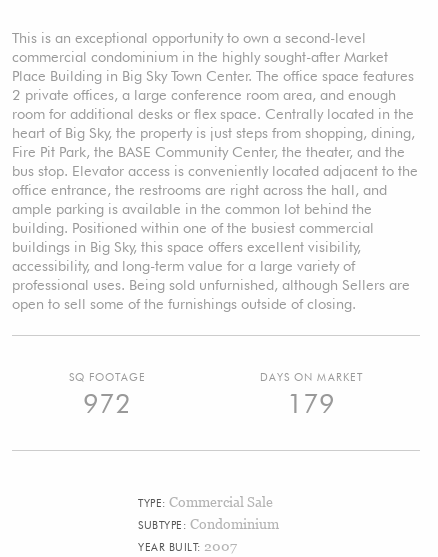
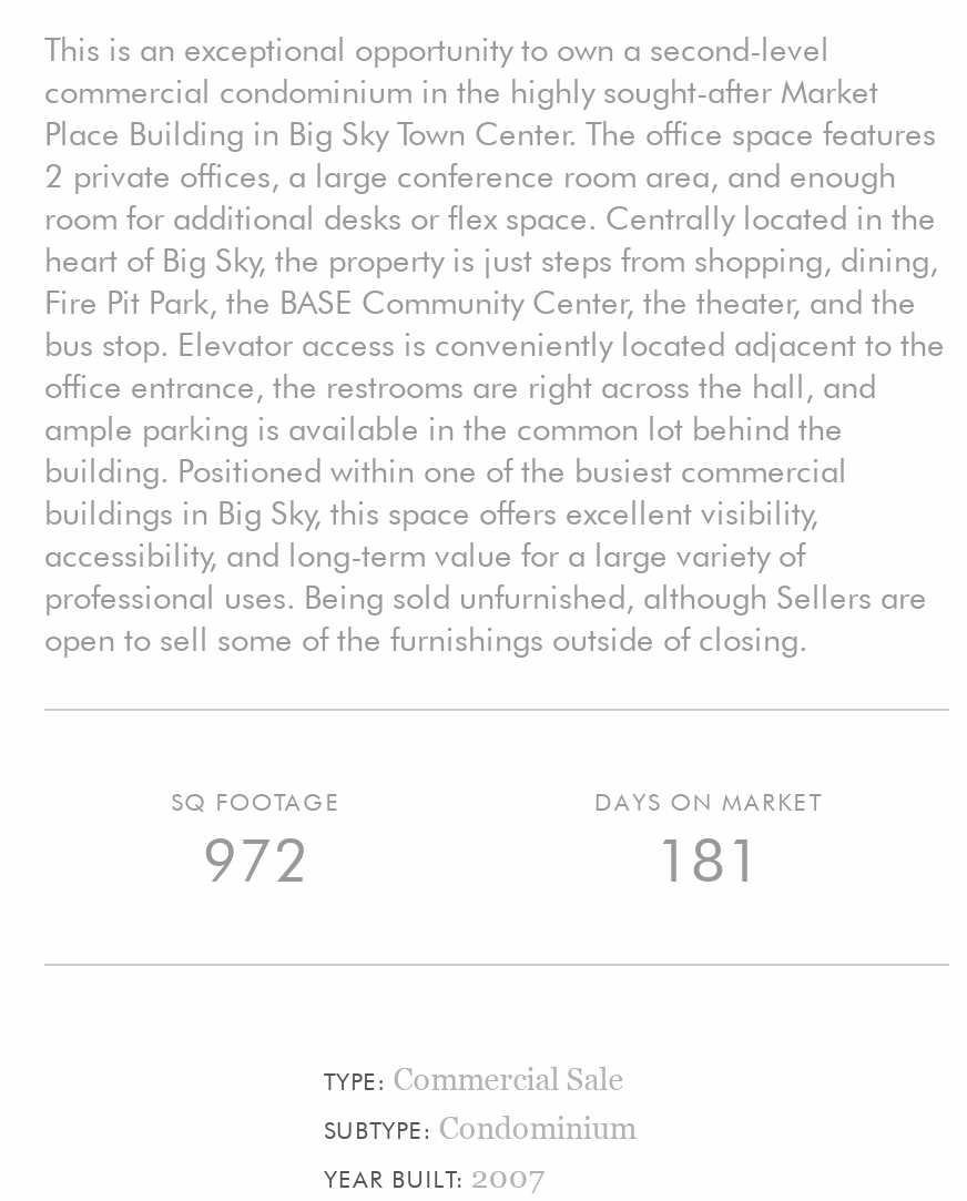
- 179
+ 181
